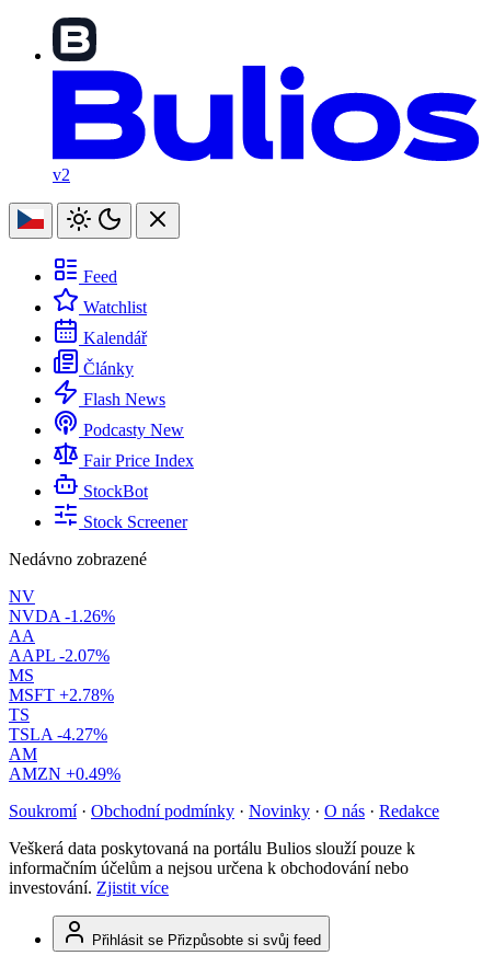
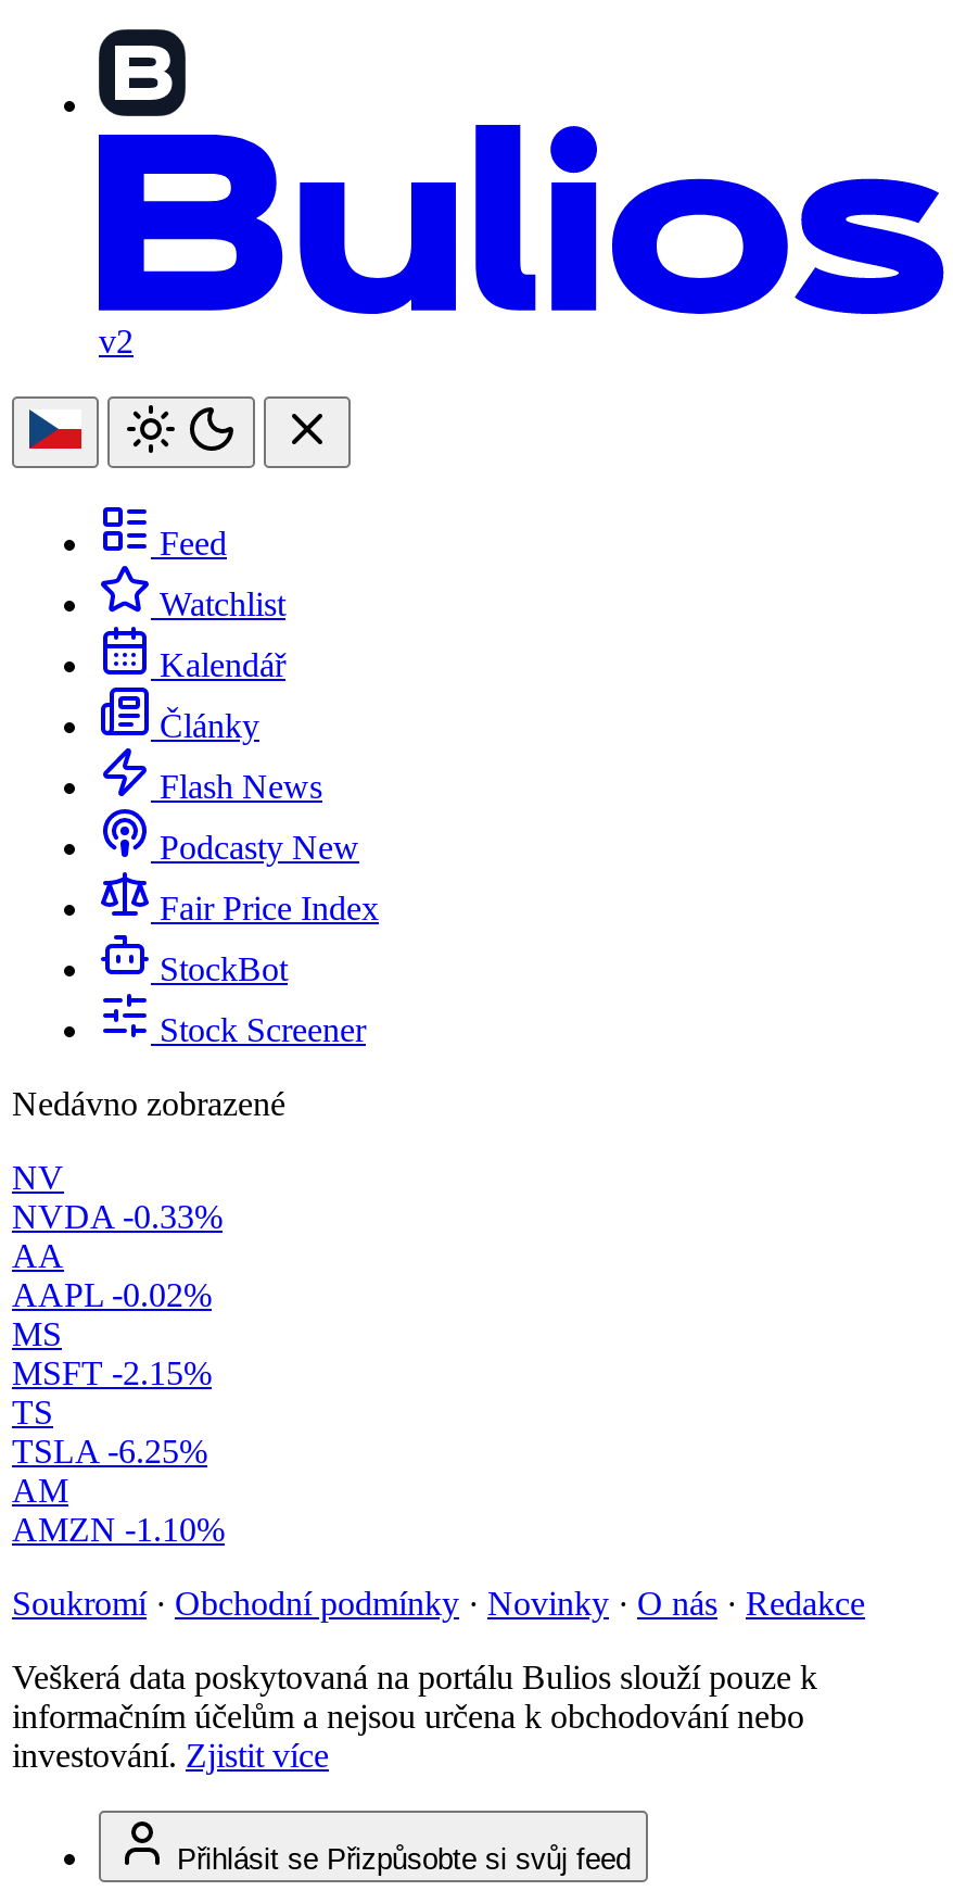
- NVDA -1.26%
+ NVDA -0.33%

- AAPL -2.07%
+ AAPL -0.02%

- MSFT +2.78%
+ MSFT -2.15%

- TSLA -4.27%
+ TSLA -6.25%

- AMZN +0.49%
+ AMZN -1.10%
